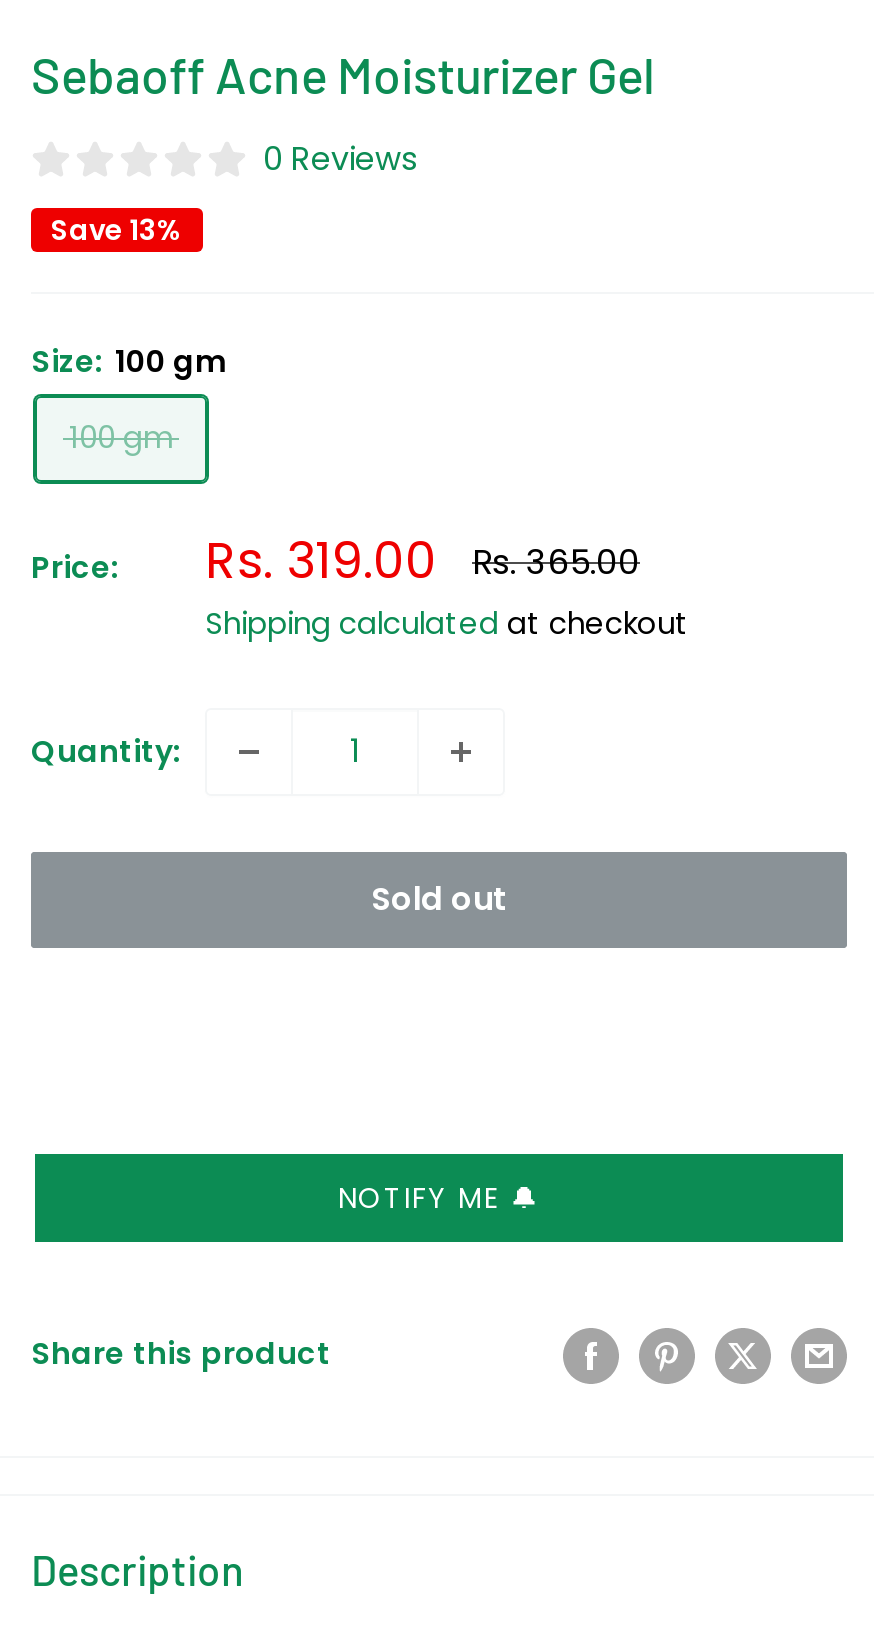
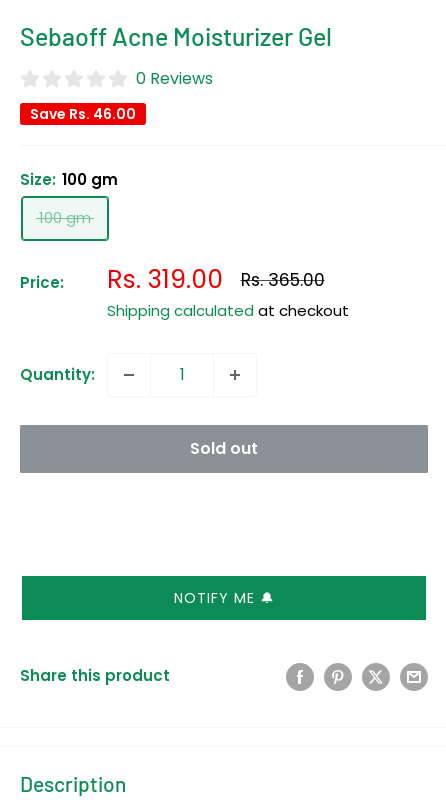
- Save 13%
+ SaveRs. 46.00
